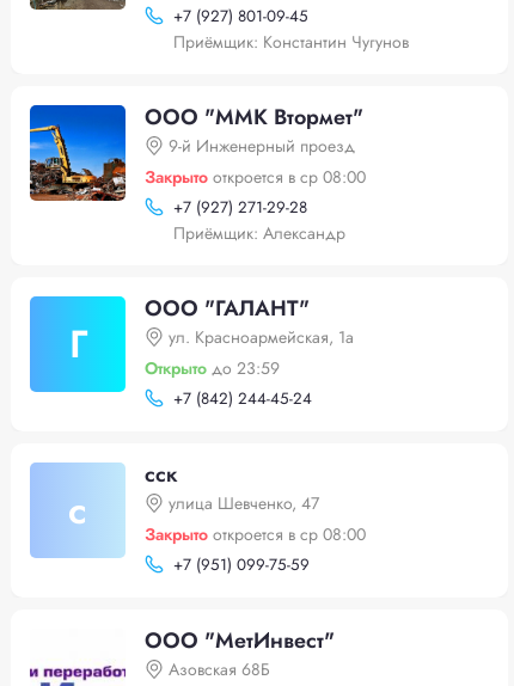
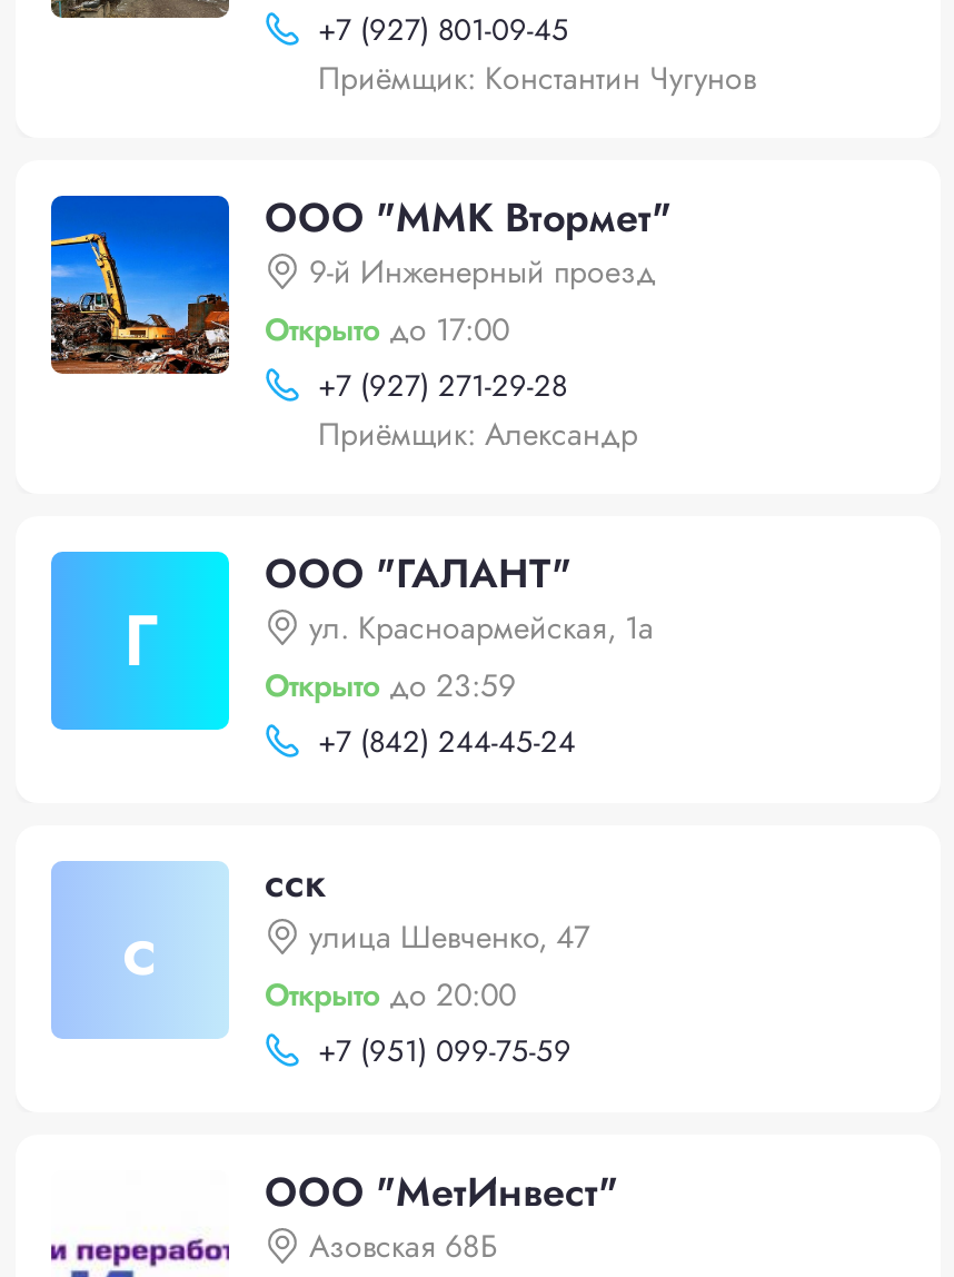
- Закрыто откроется в ср 08:00
+ Открыто до 17:00

- Закрыто откроется в ср 08:00
+ Открыто до 20:00
